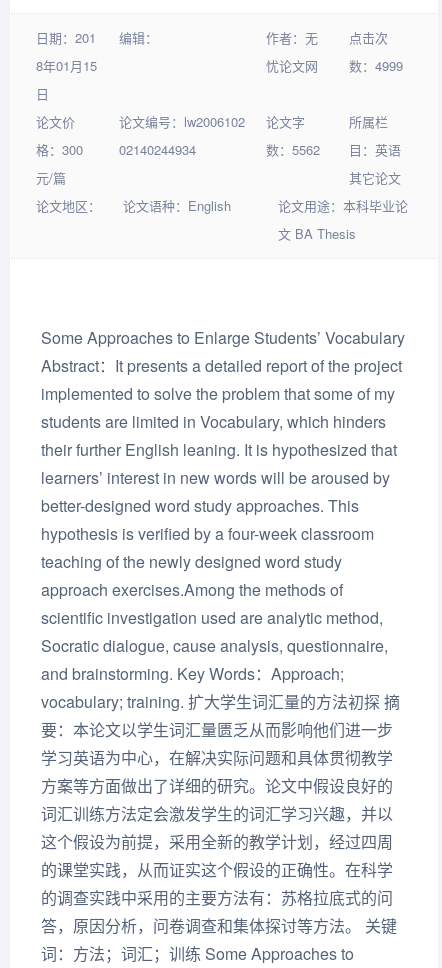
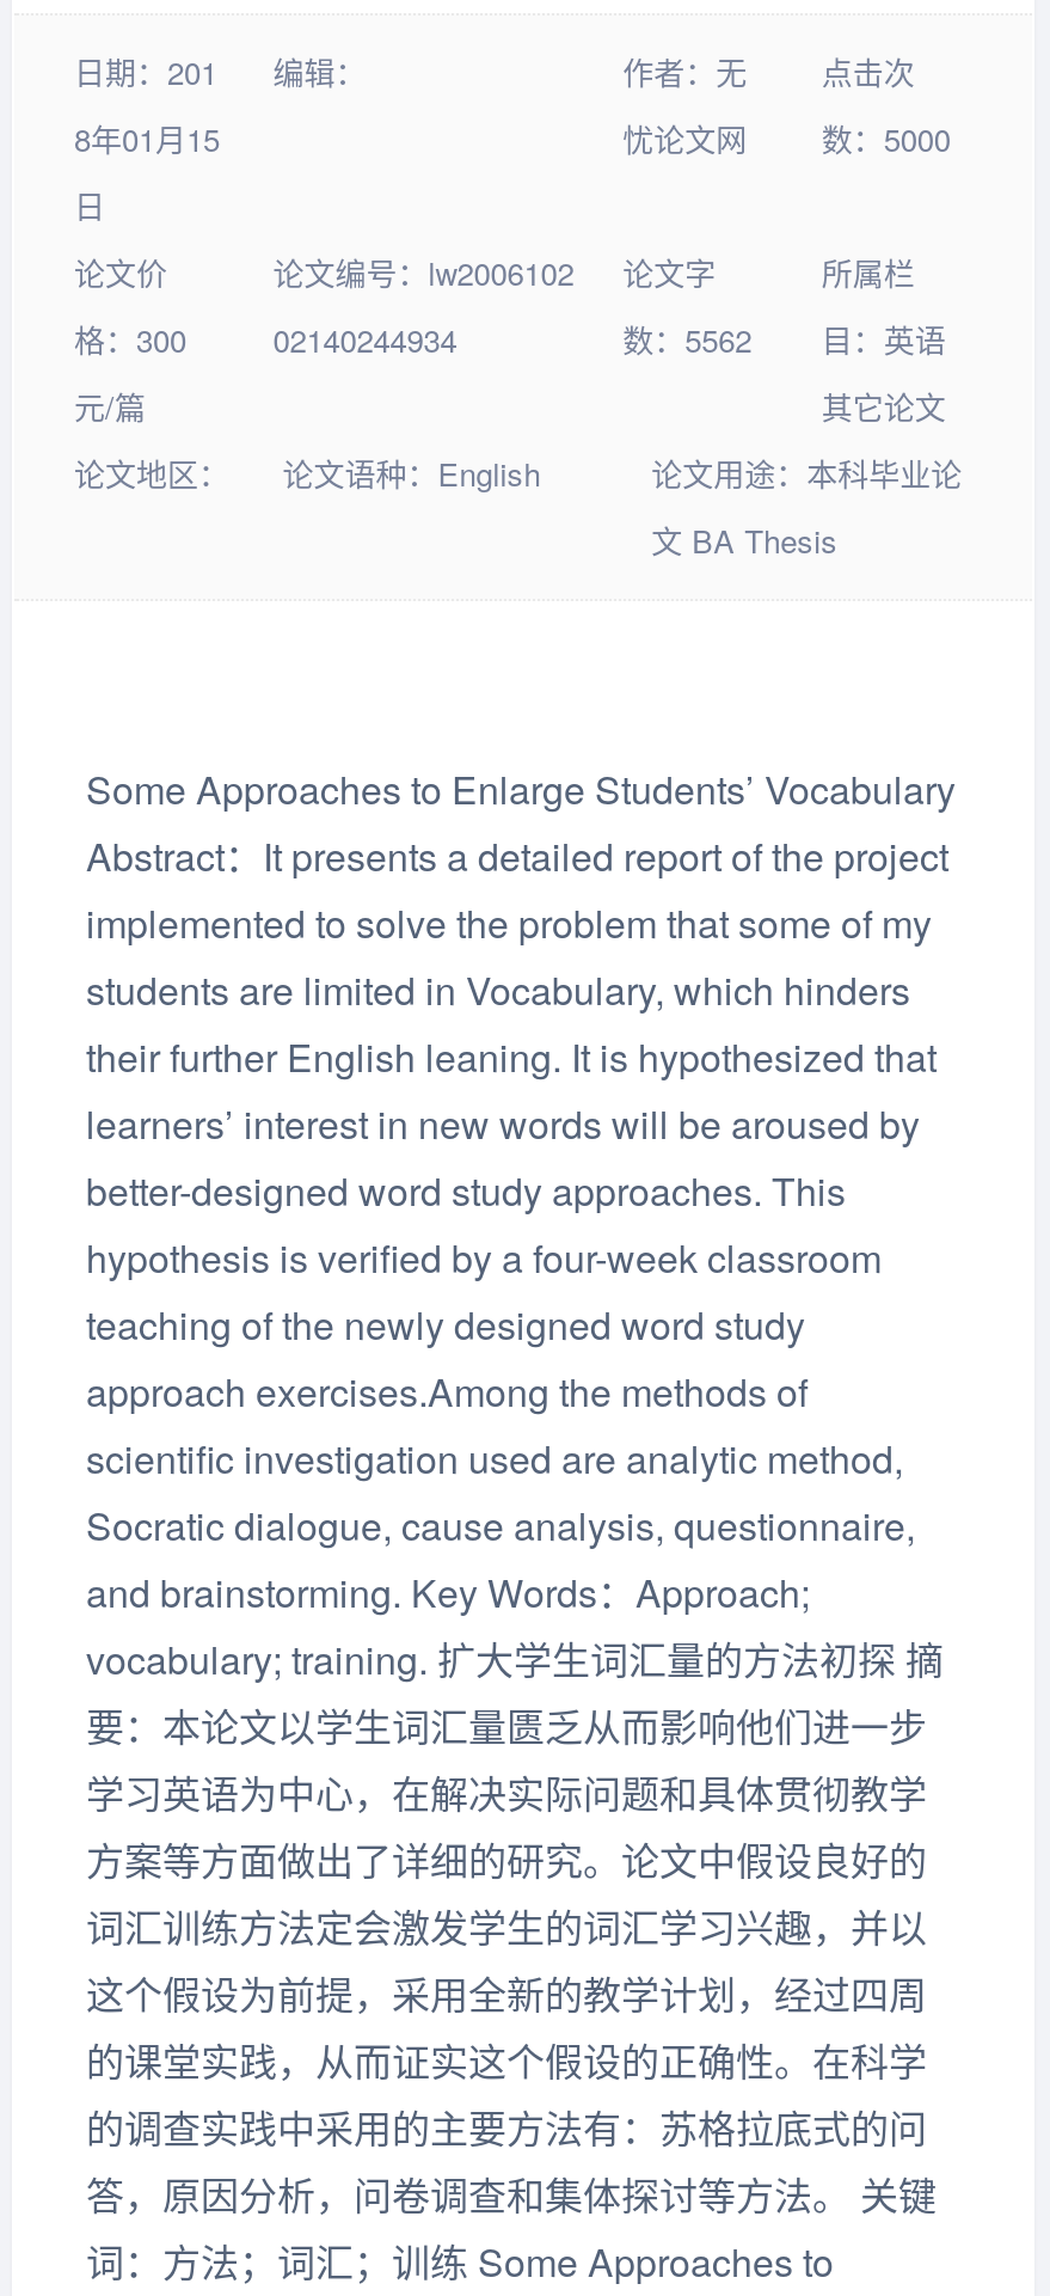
- 忧论文网 数：4999
+ 忧论文网 数：5000
